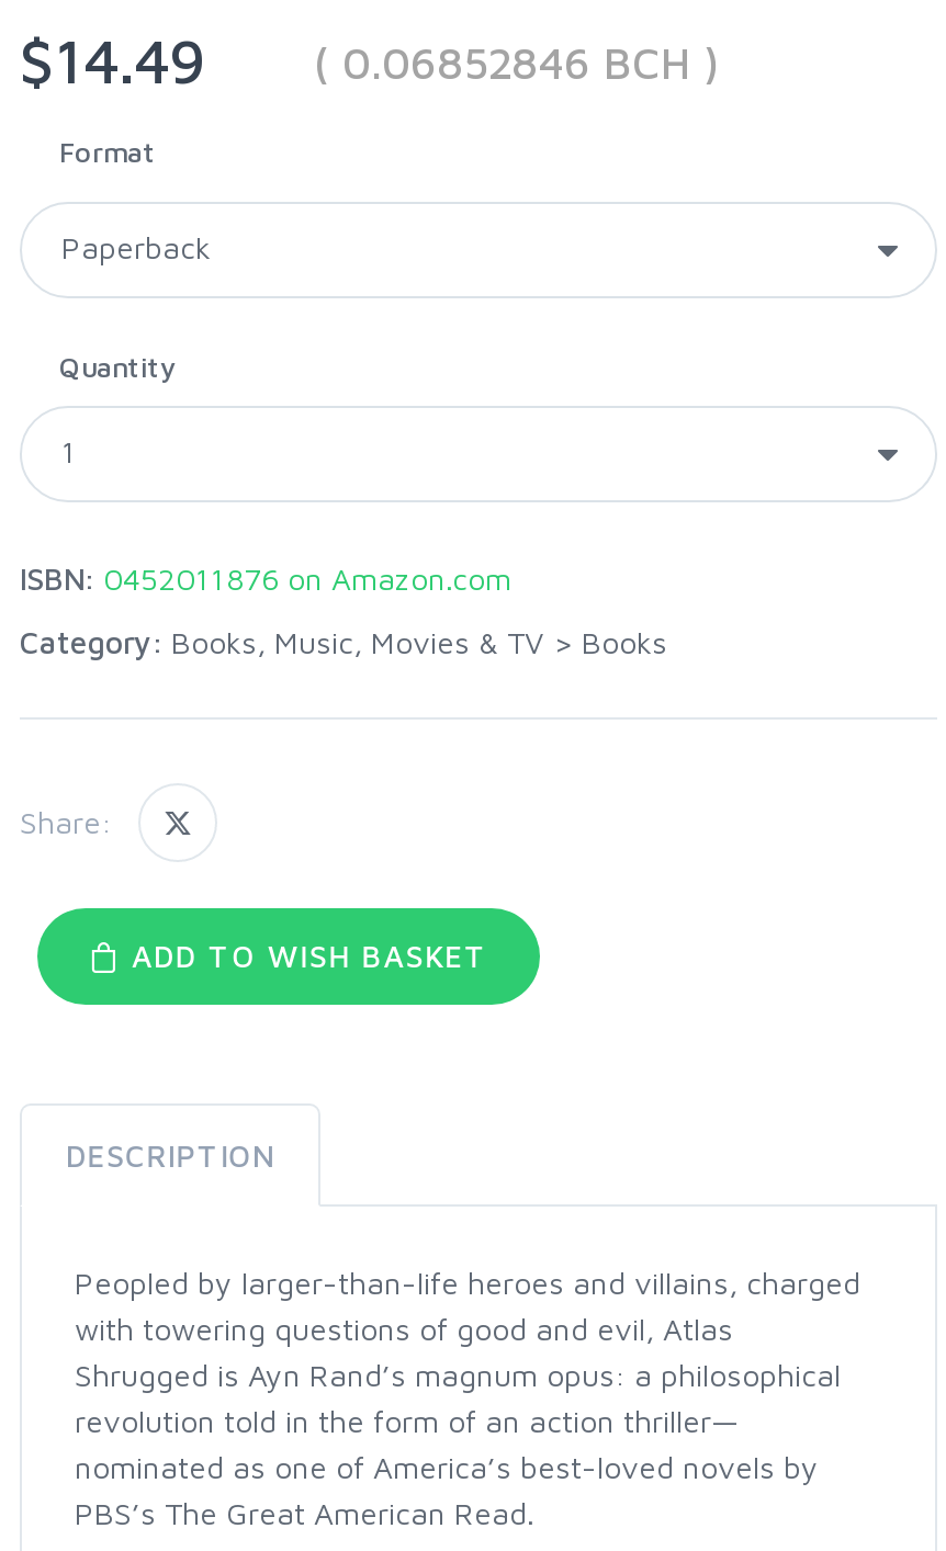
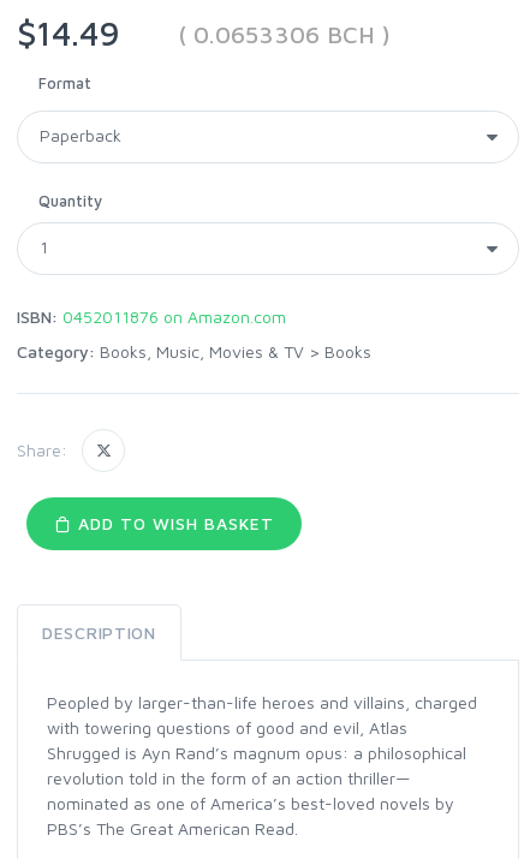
- ( 0.06852846 BCH )
+ ( 0.0653306 BCH )
